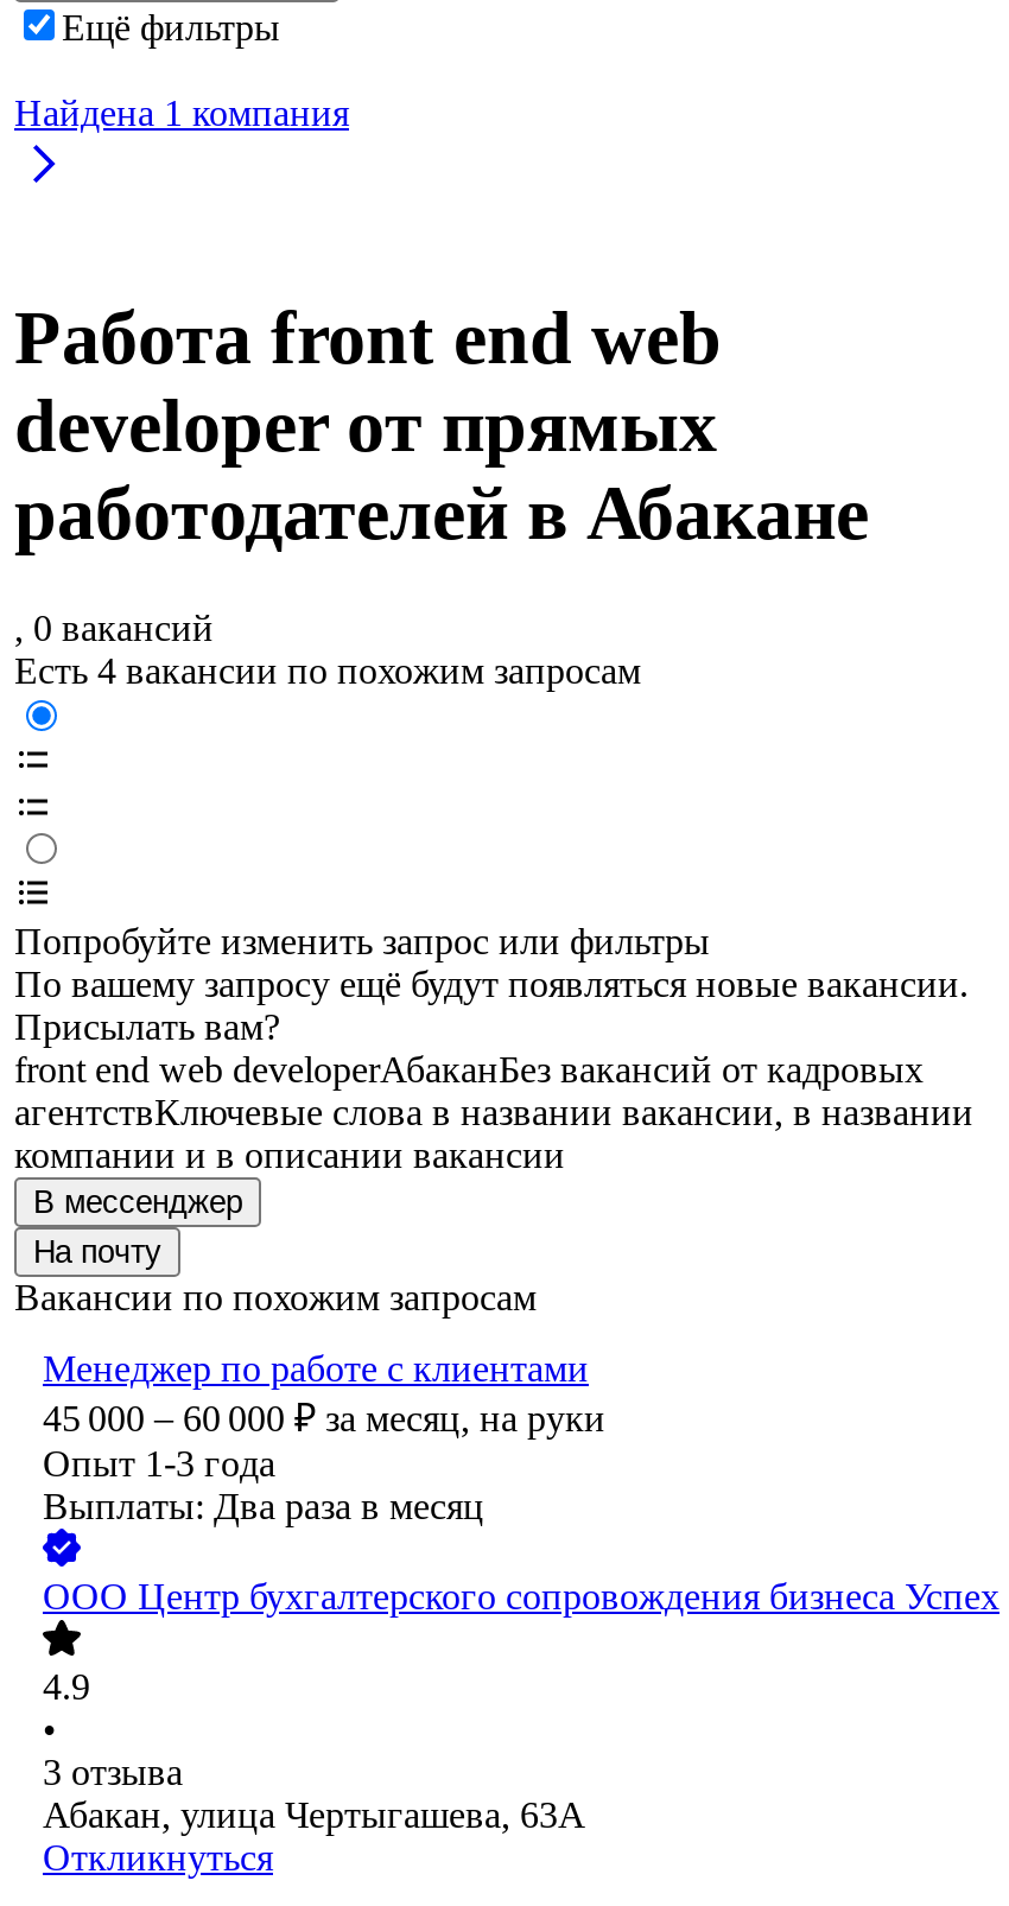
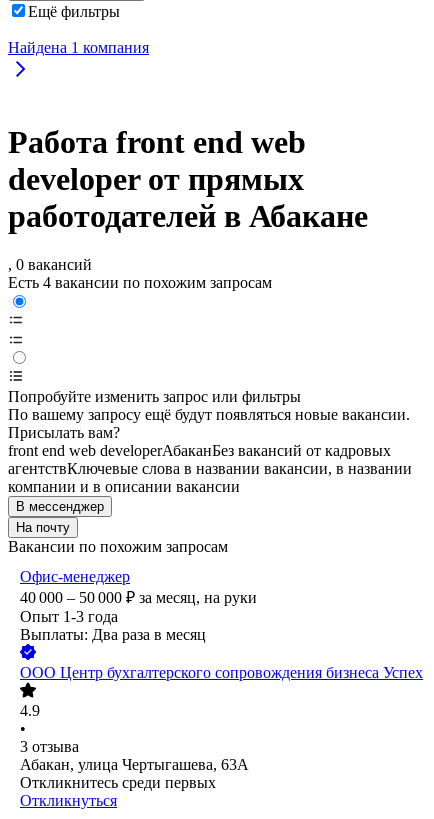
- Менеджер по работе с клиентами
- 45 000 – 60 000 ₽ за месяц, на руки
+ Офис-менеджер
+ 40 000 – 50 000 ₽ за месяц, на руки

+ Откликнитесь среди первых
